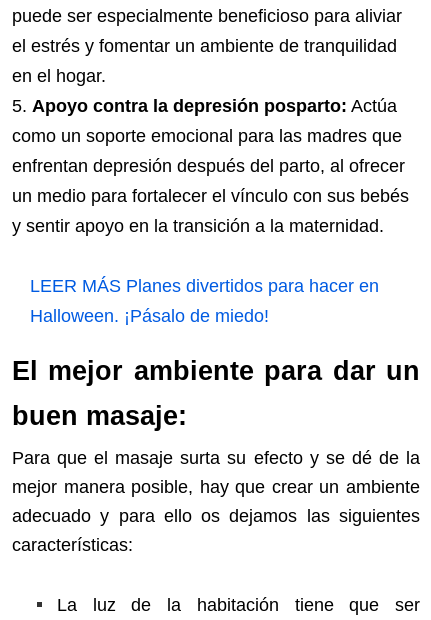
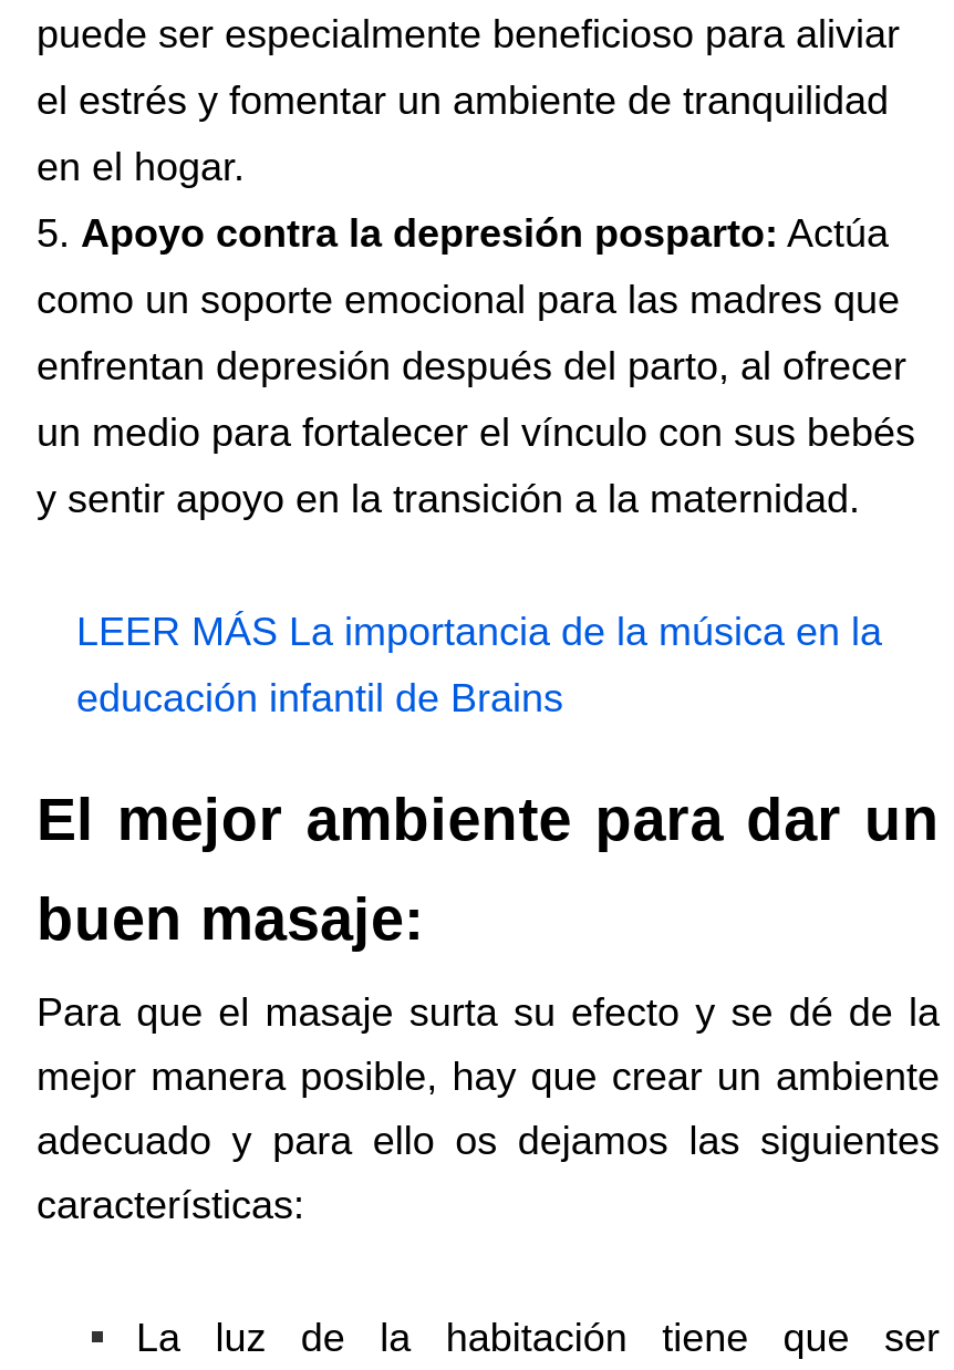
- LEER MÁS Planes divertidos para hacer en
+ LEER MÁS La importancia de la música en la

- Halloween. ¡Pásalo de miedo!
+ educación infantil de Brains
